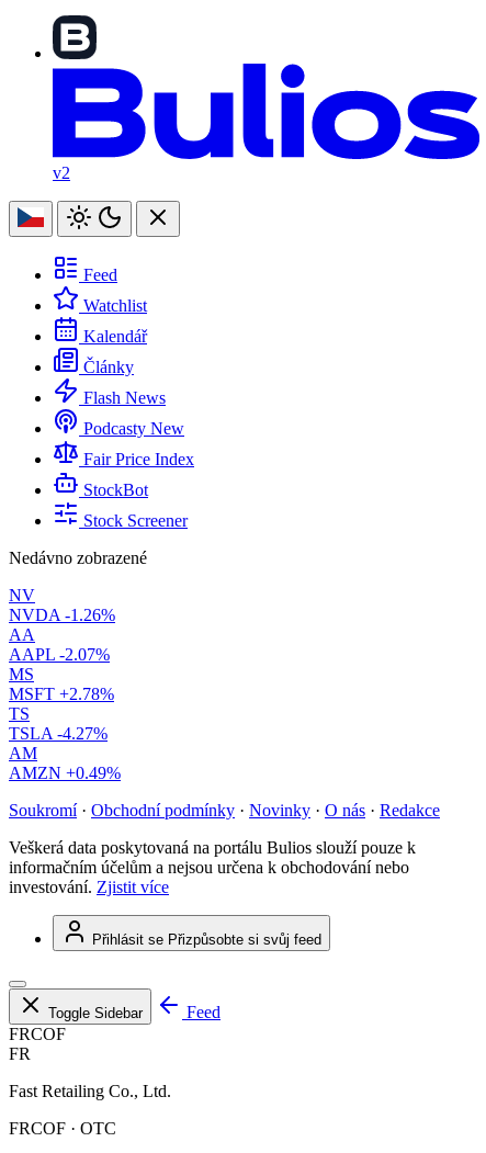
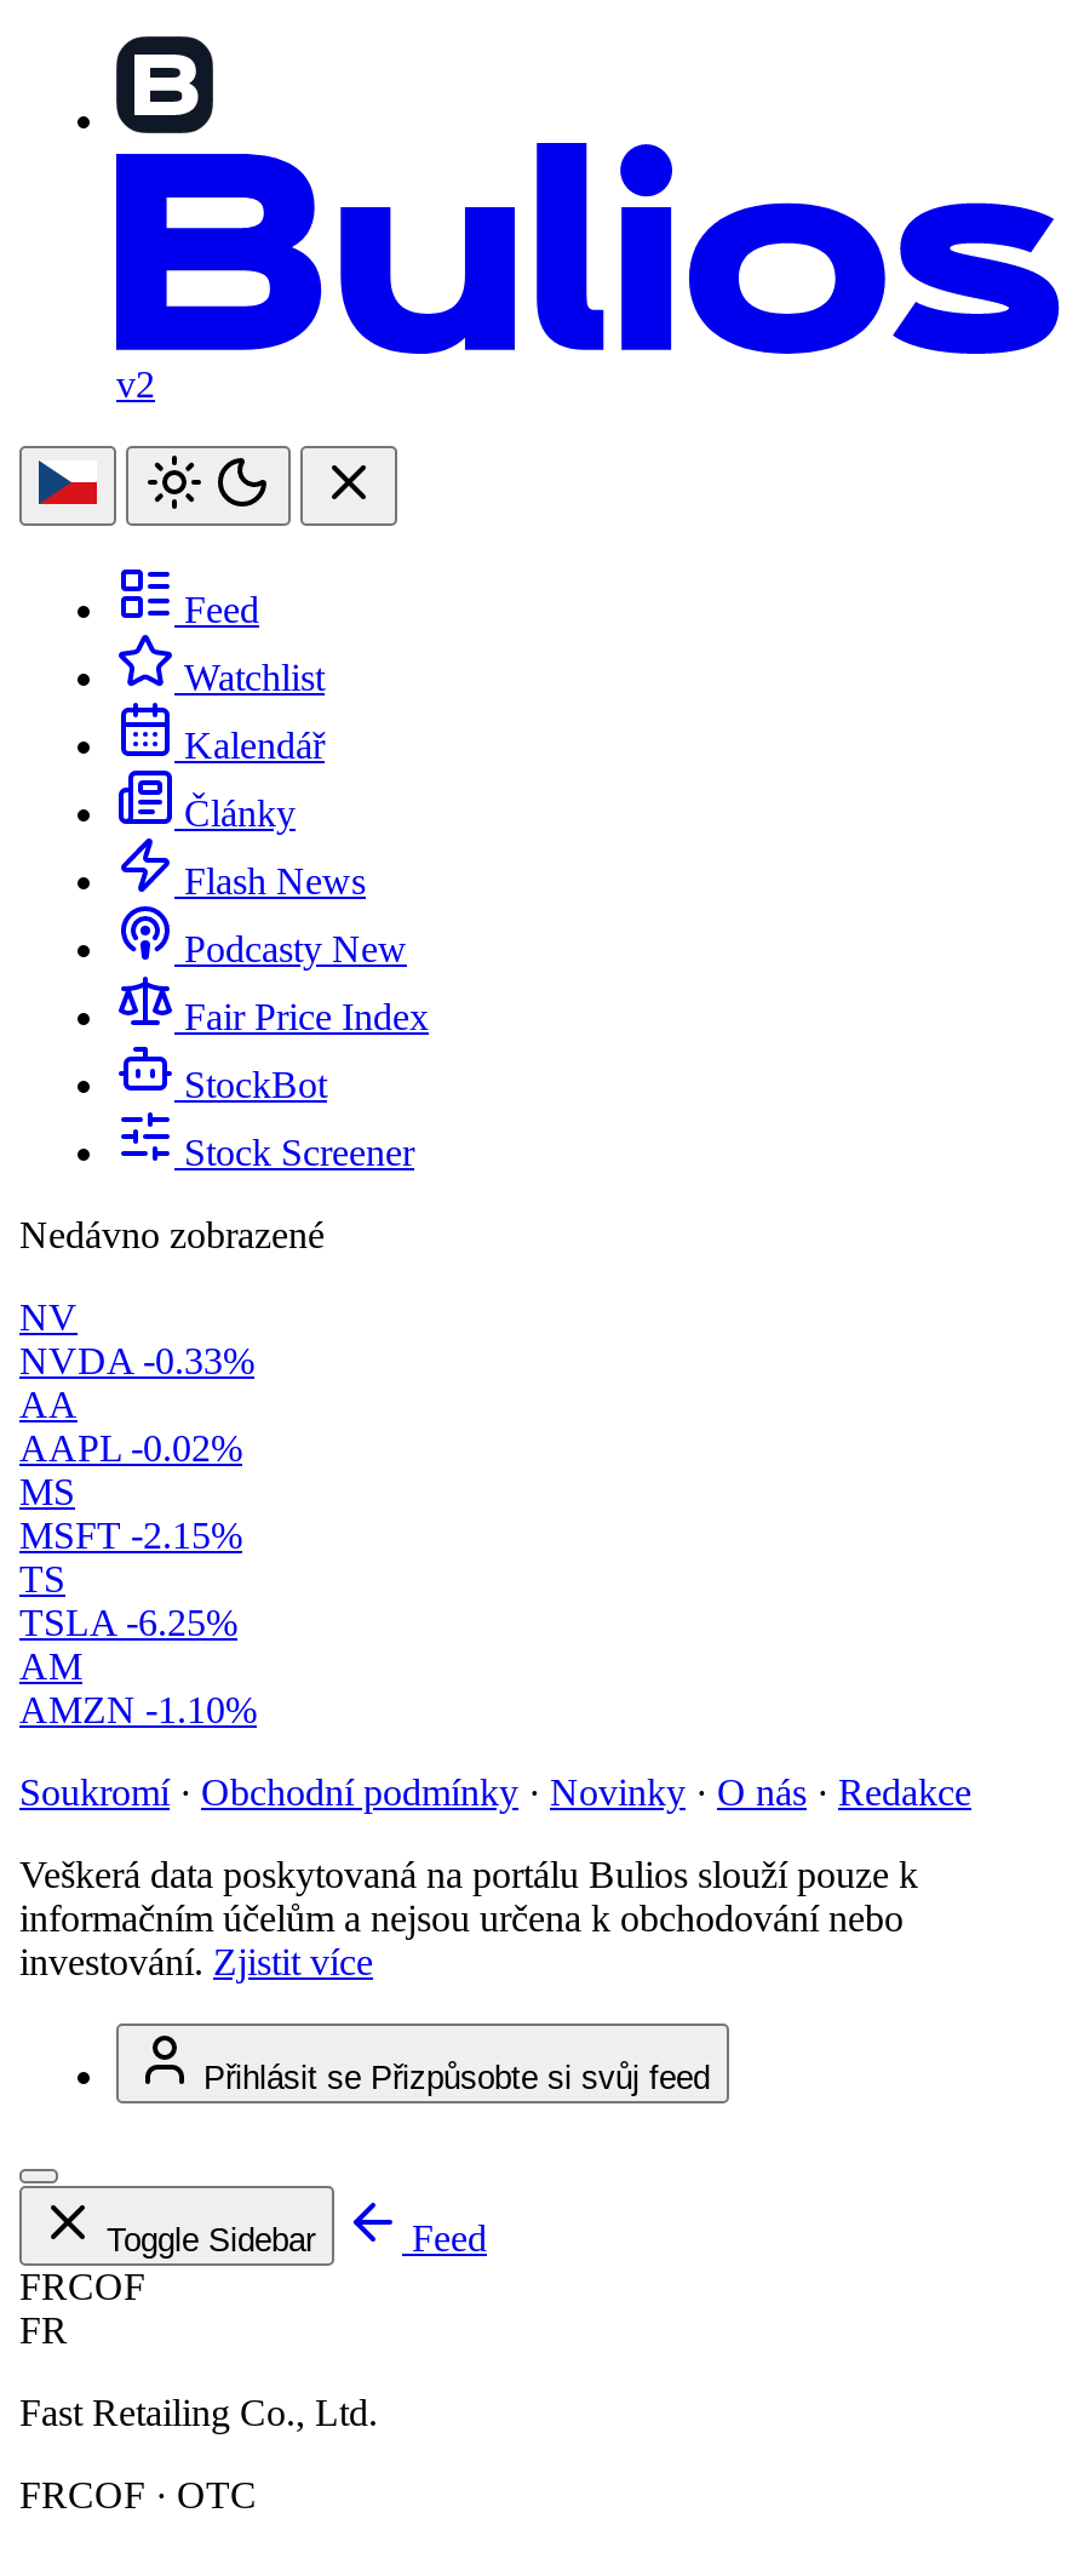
- NVDA -1.26%
+ NVDA -0.33%

- AAPL -2.07%
+ AAPL -0.02%

- MSFT +2.78%
+ MSFT -2.15%

- TSLA -4.27%
+ TSLA -6.25%

- AMZN +0.49%
+ AMZN -1.10%
